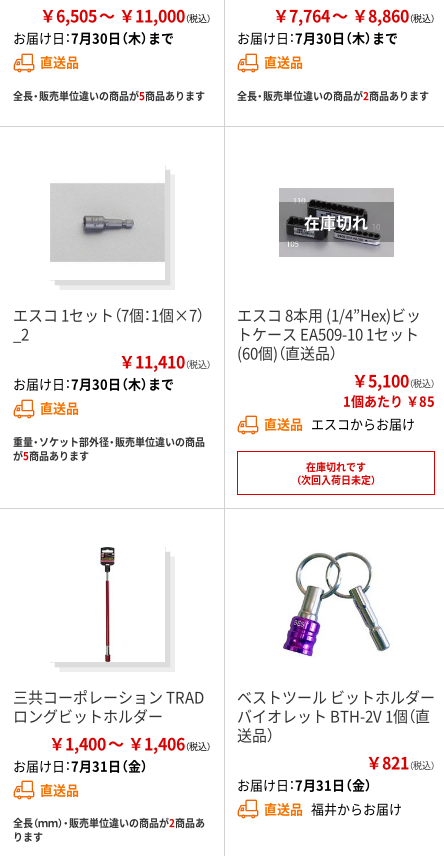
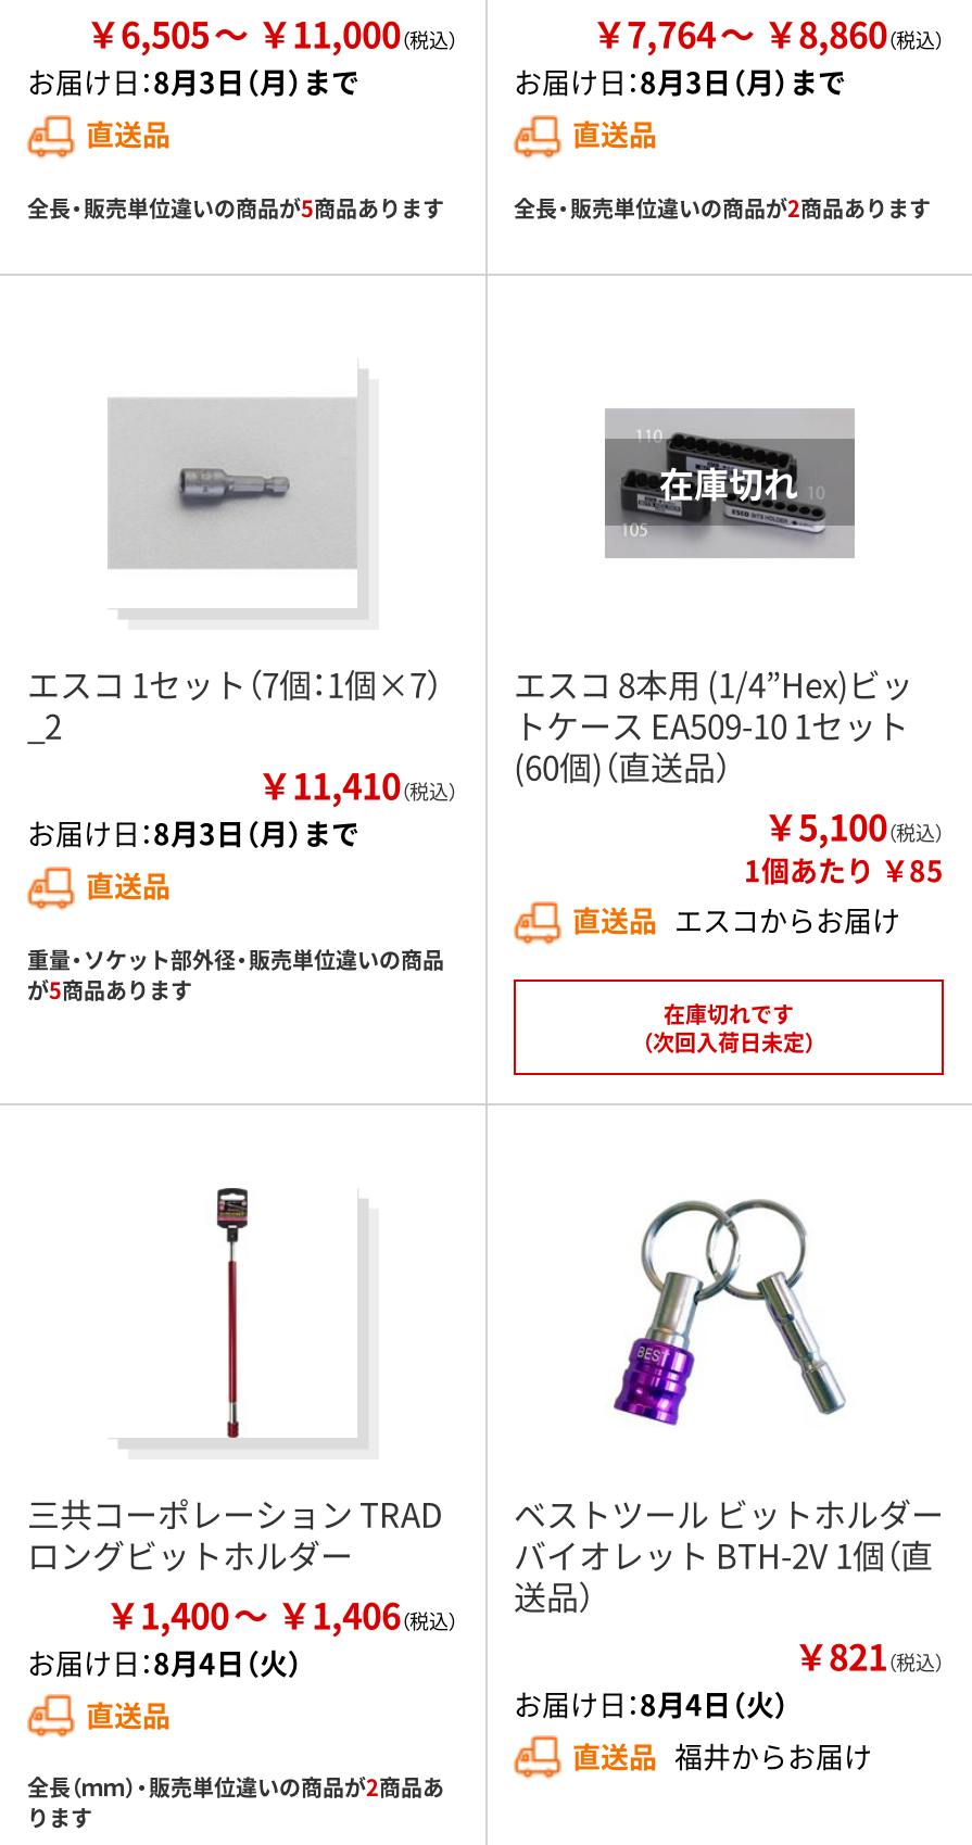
- お届け日：7月30日（木）まで
+ お届け日：8月3日（月）まで

- お届け日：7月30日（木）まで
+ お届け日：8月3日（月）まで

- お届け日：7月30日（木）まで
+ お届け日：8月3日（月）まで

- お届け日：7月31日（金）
+ お届け日：8月4日（火）

- お届け日：7月31日（金）
+ お届け日：8月4日（火）
